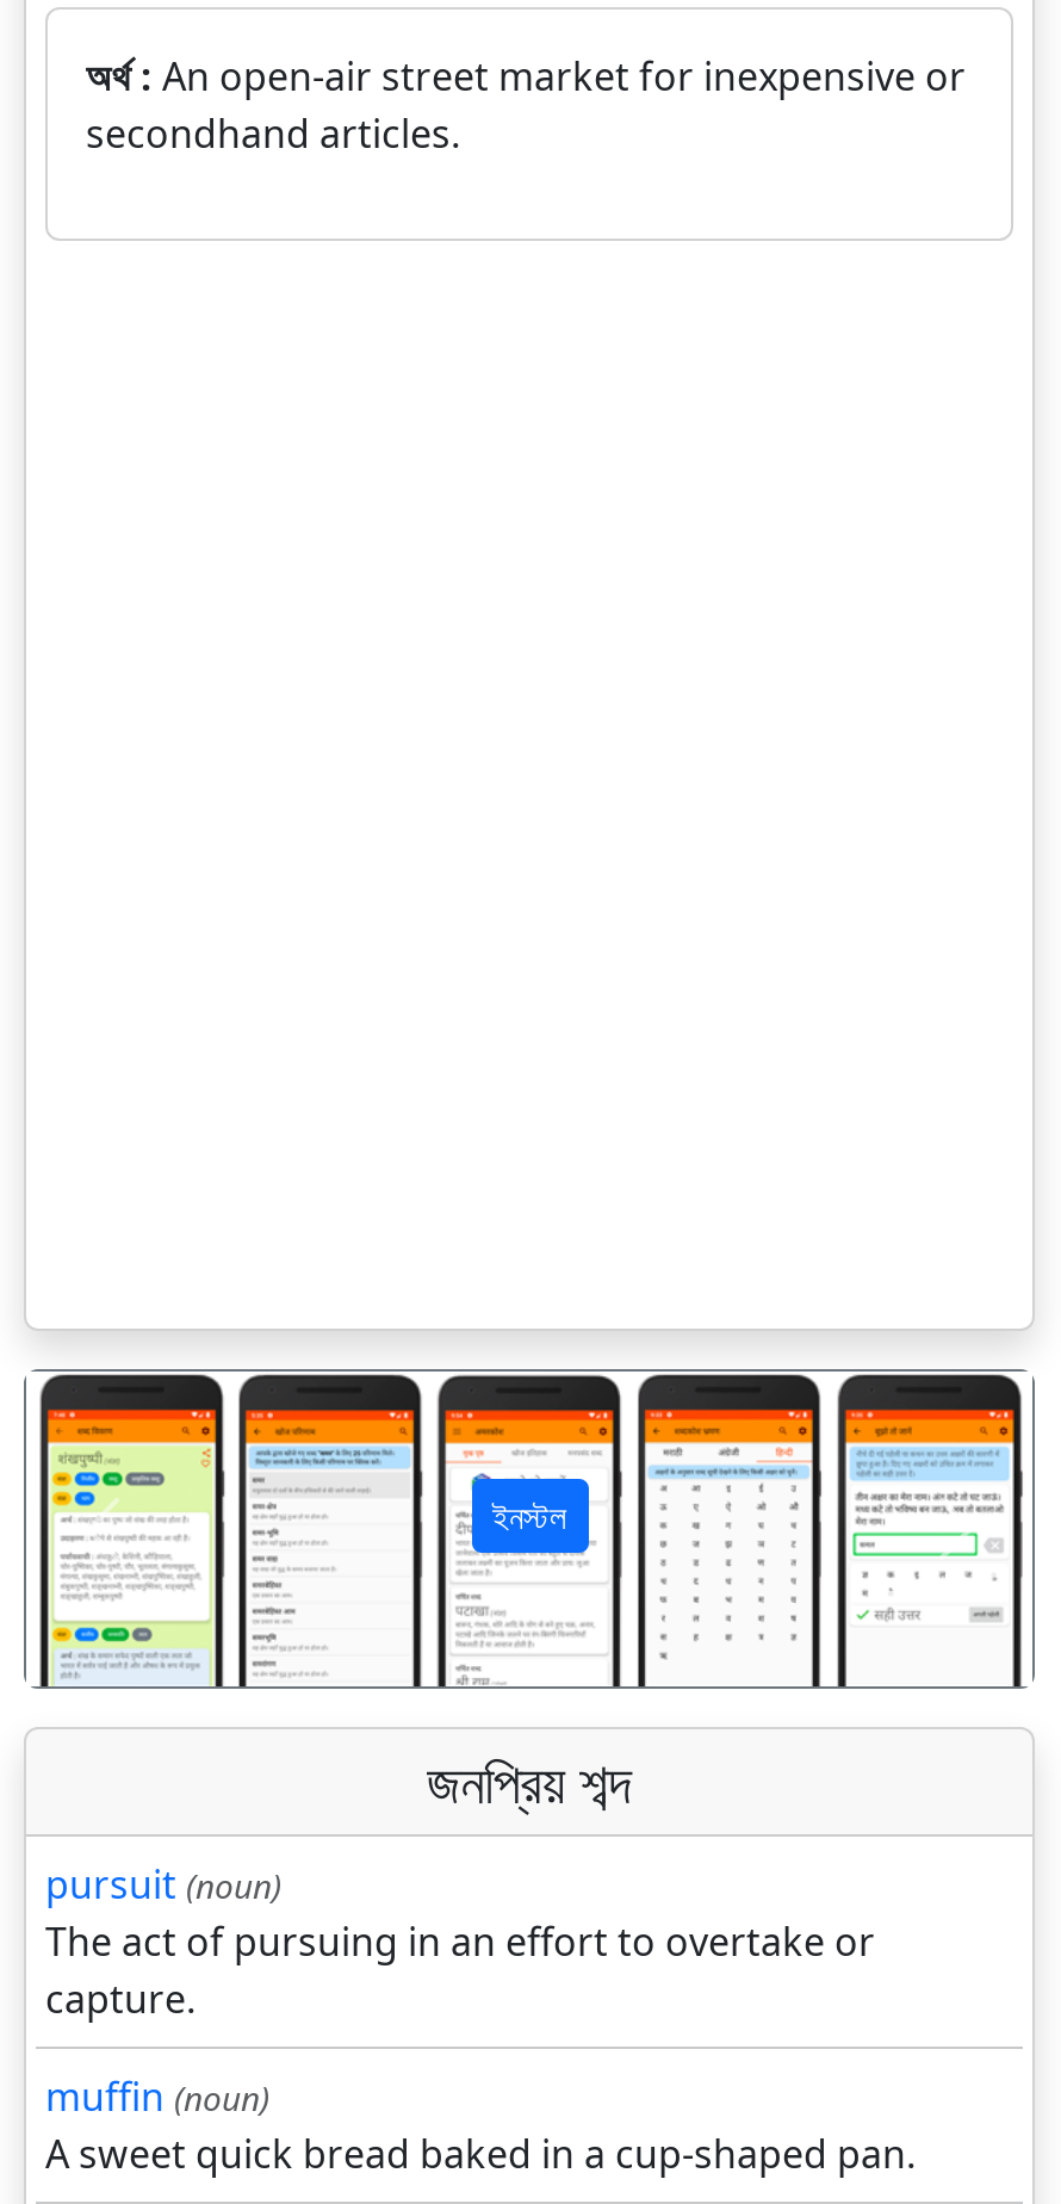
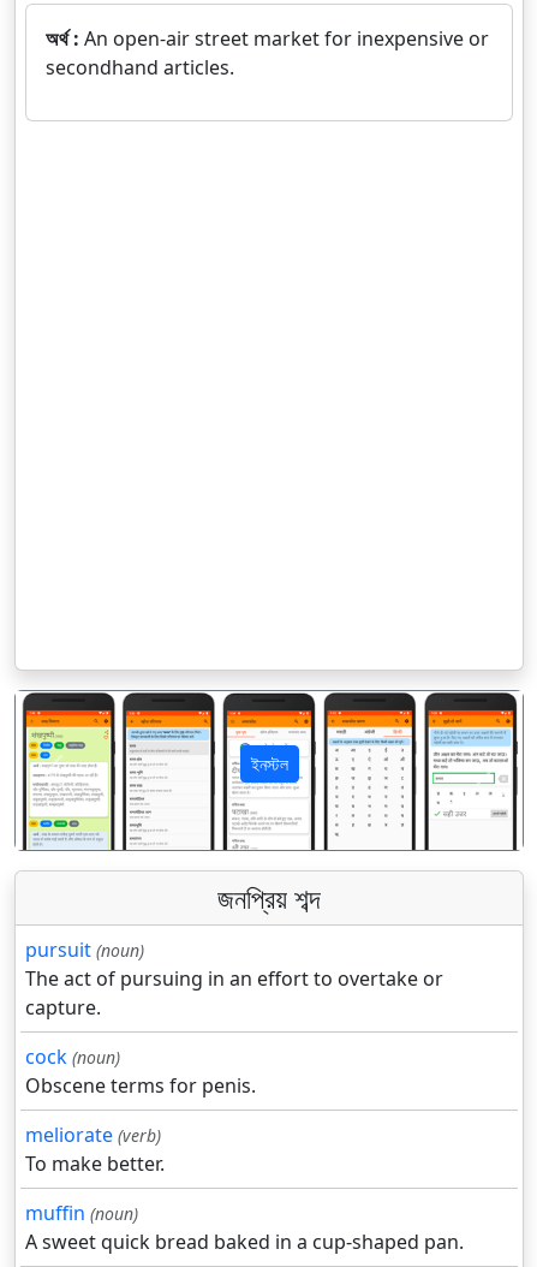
+ cock (noun)
+ Obscene terms for penis.
+ meliorate (verb)
+ To make better.
